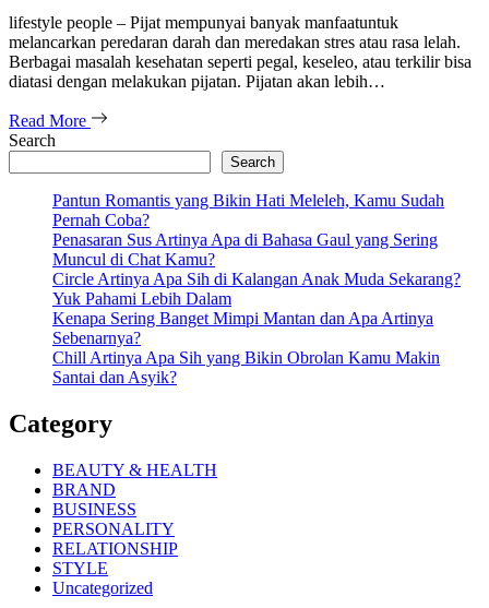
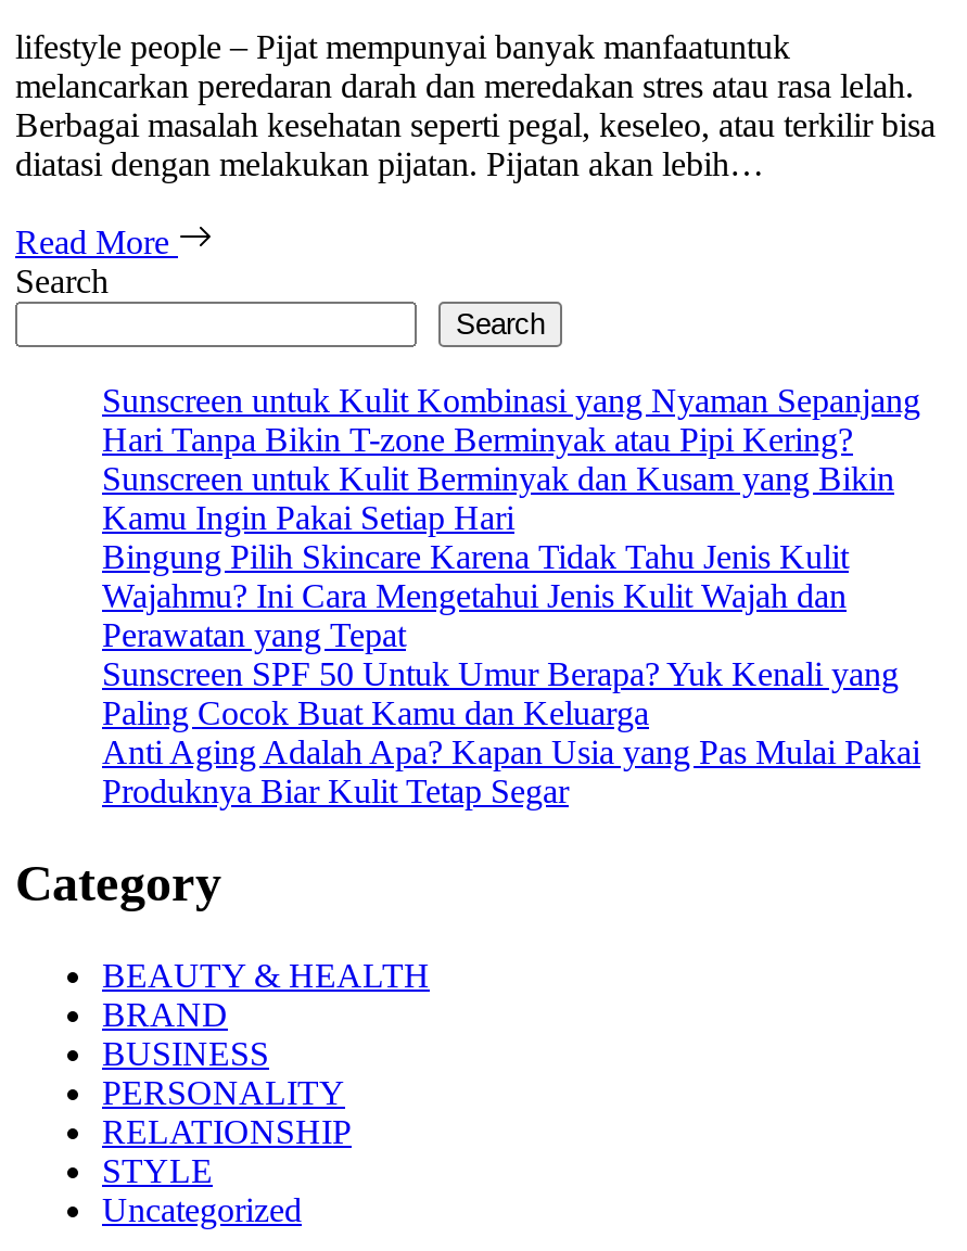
- Pantun Romantis yang Bikin Hati Meleleh, Kamu Sudah
- Pernah Coba?
- Penasaran Sus Artinya Apa di Bahasa Gaul yang Sering
- Muncul di Chat Kamu?
- Circle Artinya Apa Sih di Kalangan Anak Muda Sekarang?
- Yuk Pahami Lebih Dalam
- Kenapa Sering Banget Mimpi Mantan dan Apa Artinya
- Sebenarnya?
- Chill Artinya Apa Sih yang Bikin Obrolan Kamu Makin
- Santai dan Asyik?
+ Sunscreen untuk Kulit Kombinasi yang Nyaman Sepanjang
+ Hari Tanpa Bikin T-zone Berminyak atau Pipi Kering?
+ Sunscreen untuk Kulit Berminyak dan Kusam yang Bikin
+ Kamu Ingin Pakai Setiap Hari
+ Bingung Pilih Skincare Karena Tidak Tahu Jenis Kulit
+ Wajahmu? Ini Cara Mengetahui Jenis Kulit Wajah dan
+ Perawatan yang Tepat
+ Sunscreen SPF 50 Untuk Umur Berapa? Yuk Kenali yang
+ Paling Cocok Buat Kamu dan Keluarga
+ Anti Aging Adalah Apa? Kapan Usia yang Pas Mulai Pakai
+ Produknya Biar Kulit Tetap Segar
